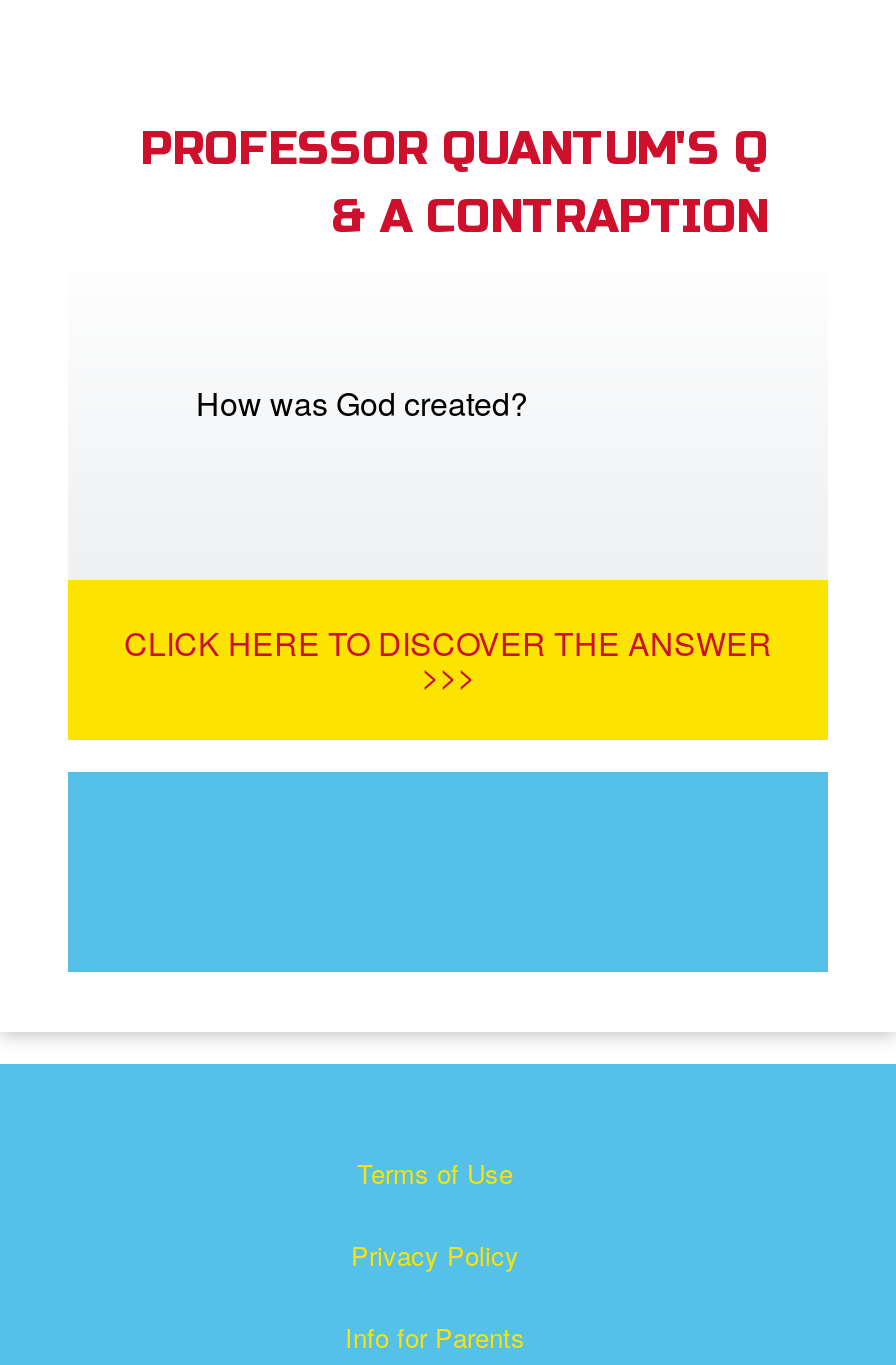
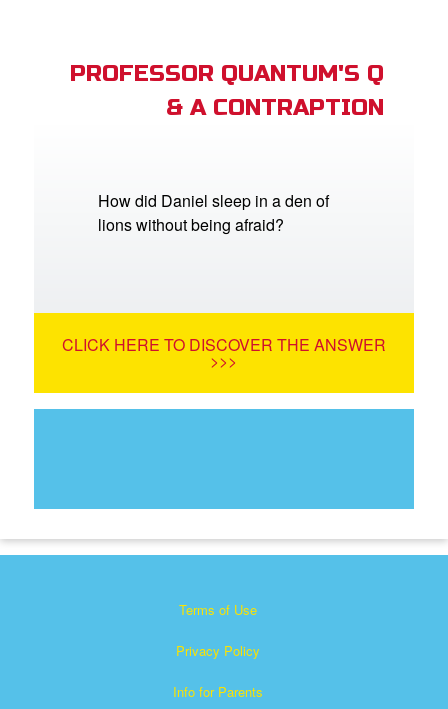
- How was God created?
+ How did Daniel sleep in a den of
+ lions without being afraid?
